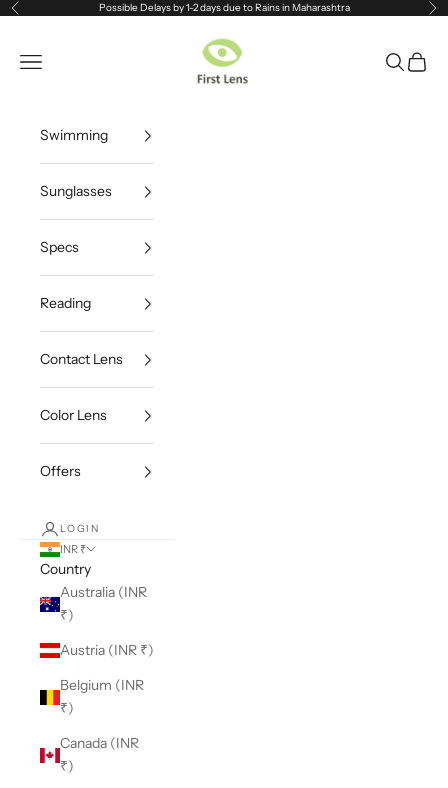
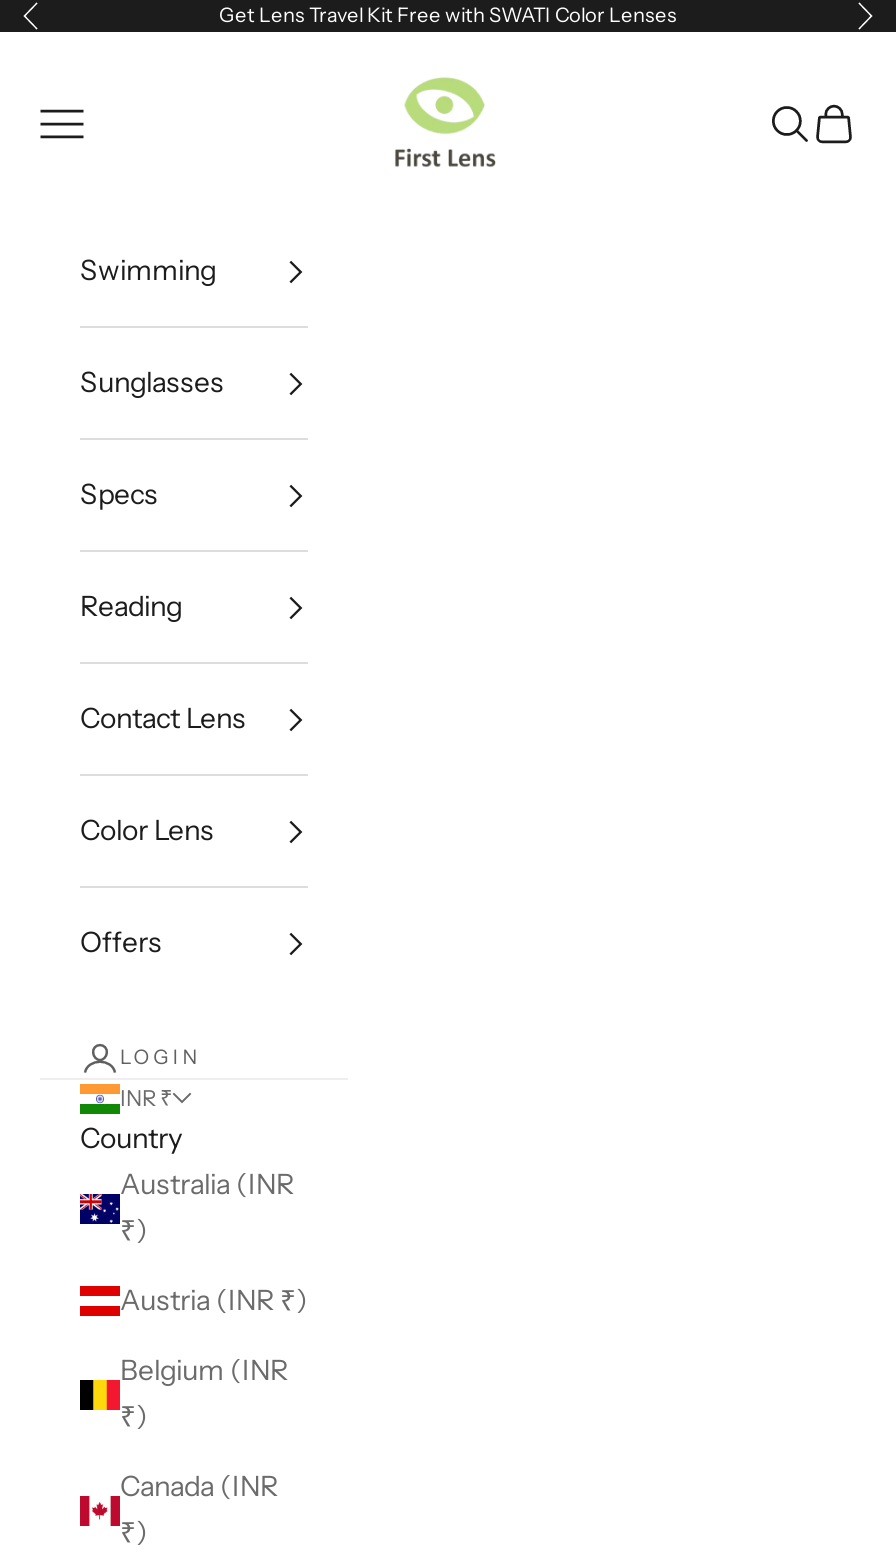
- Possible Delays by 1-2 days due to Rains in Maharashtra
+ Get Lens Travel Kit Free with SWATI Color Lenses
